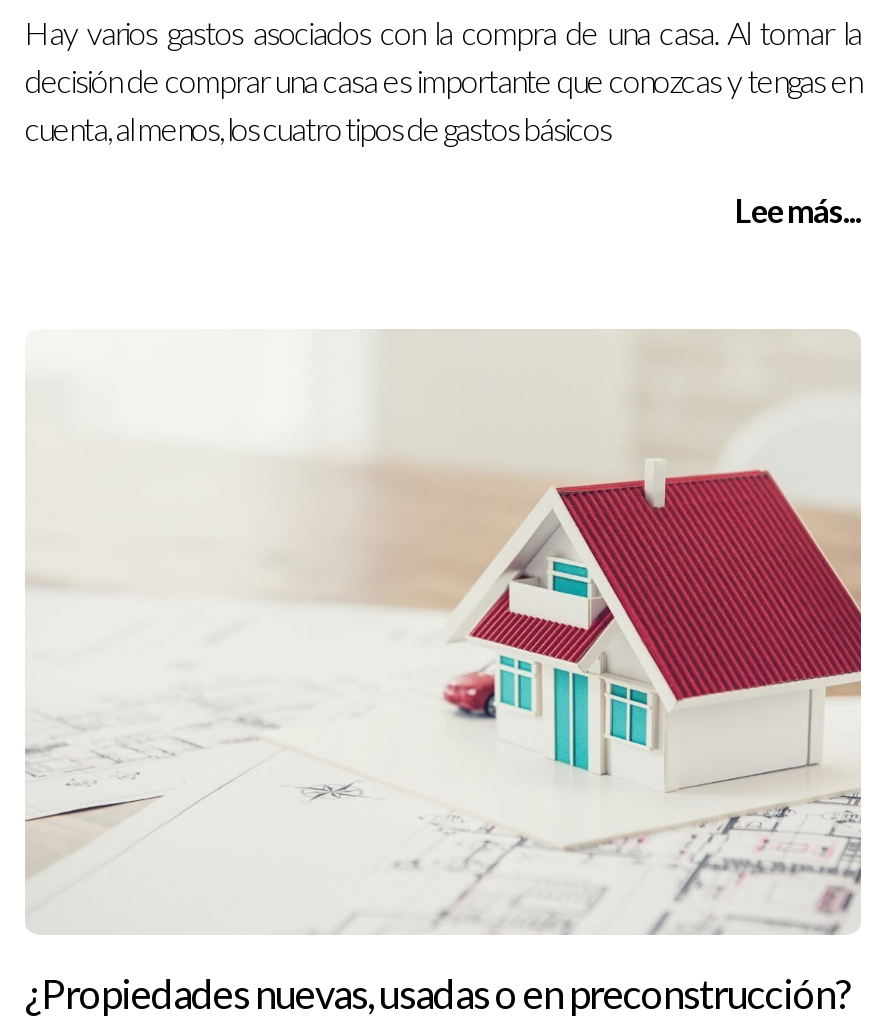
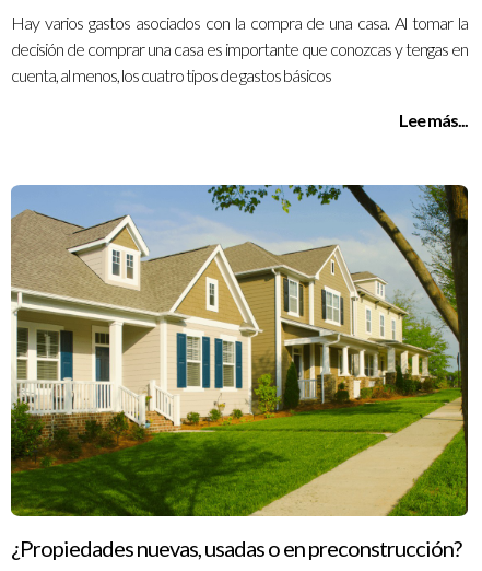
- [image]
+ [image]
